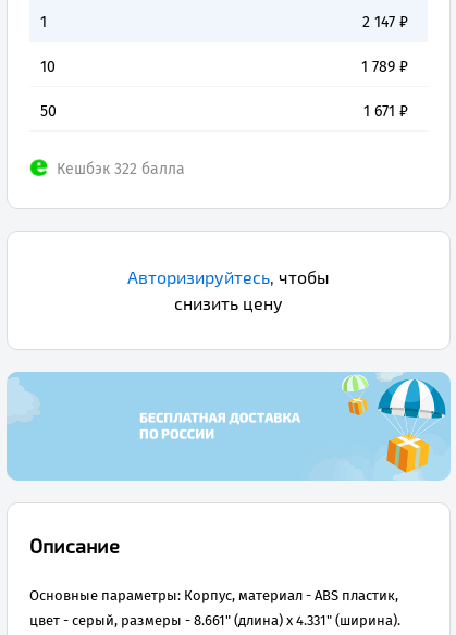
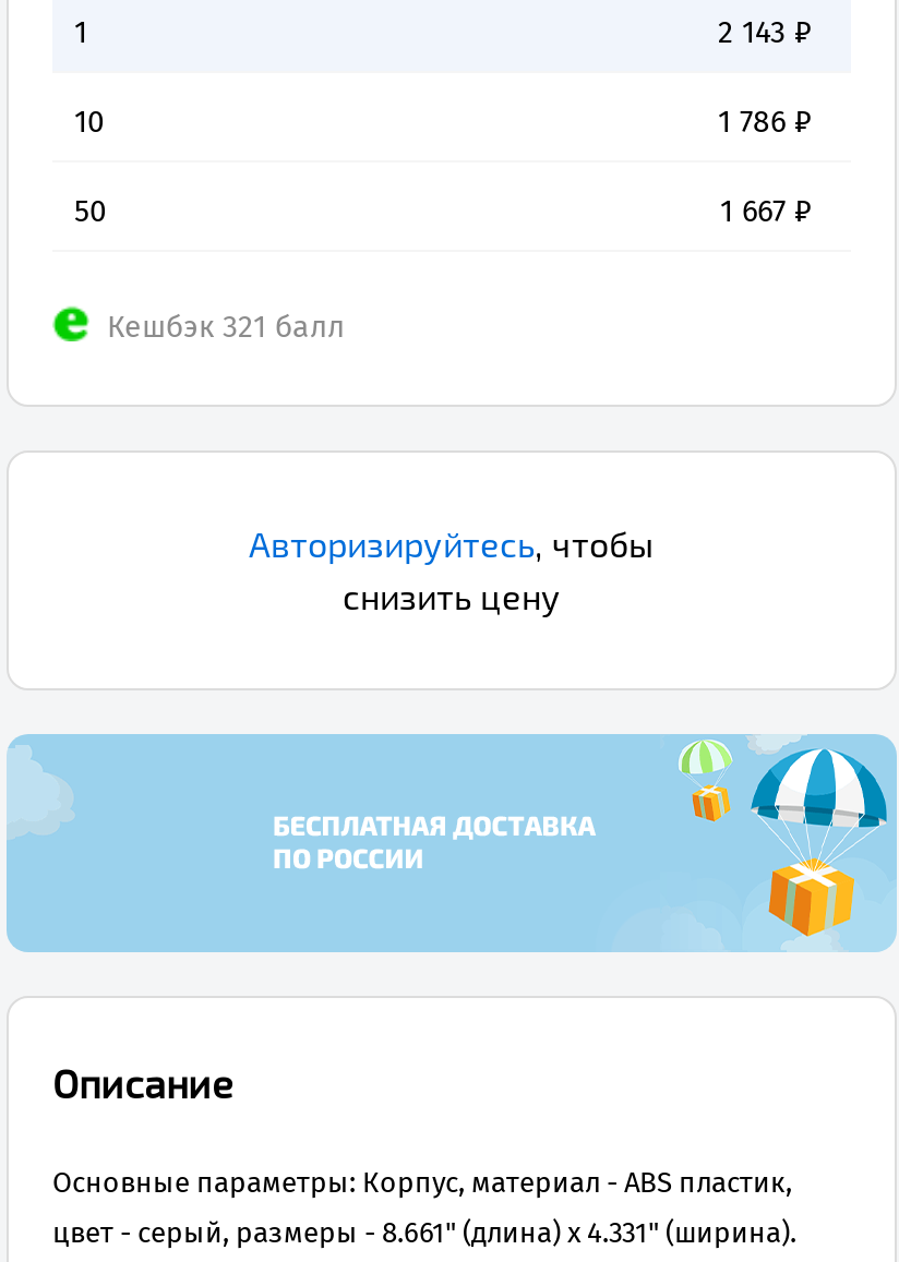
- 2 147 ₽
+ 2 143 ₽

- 1 789 ₽
+ 1 786 ₽

- 1 671 ₽
+ 1 667 ₽

- Кешбэк 322 балла
+ Кешбэк 321 балл
